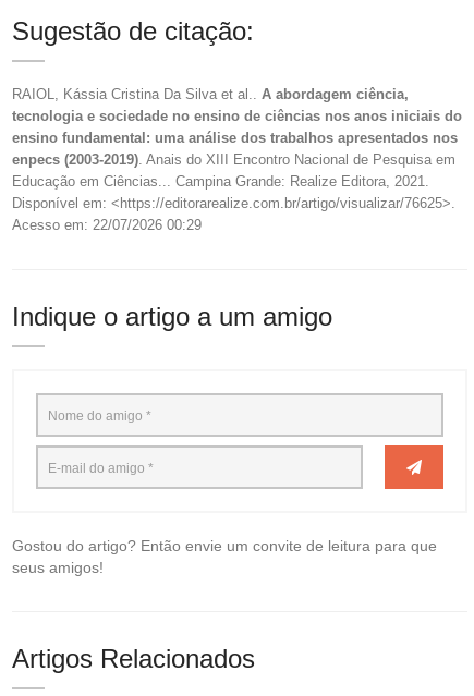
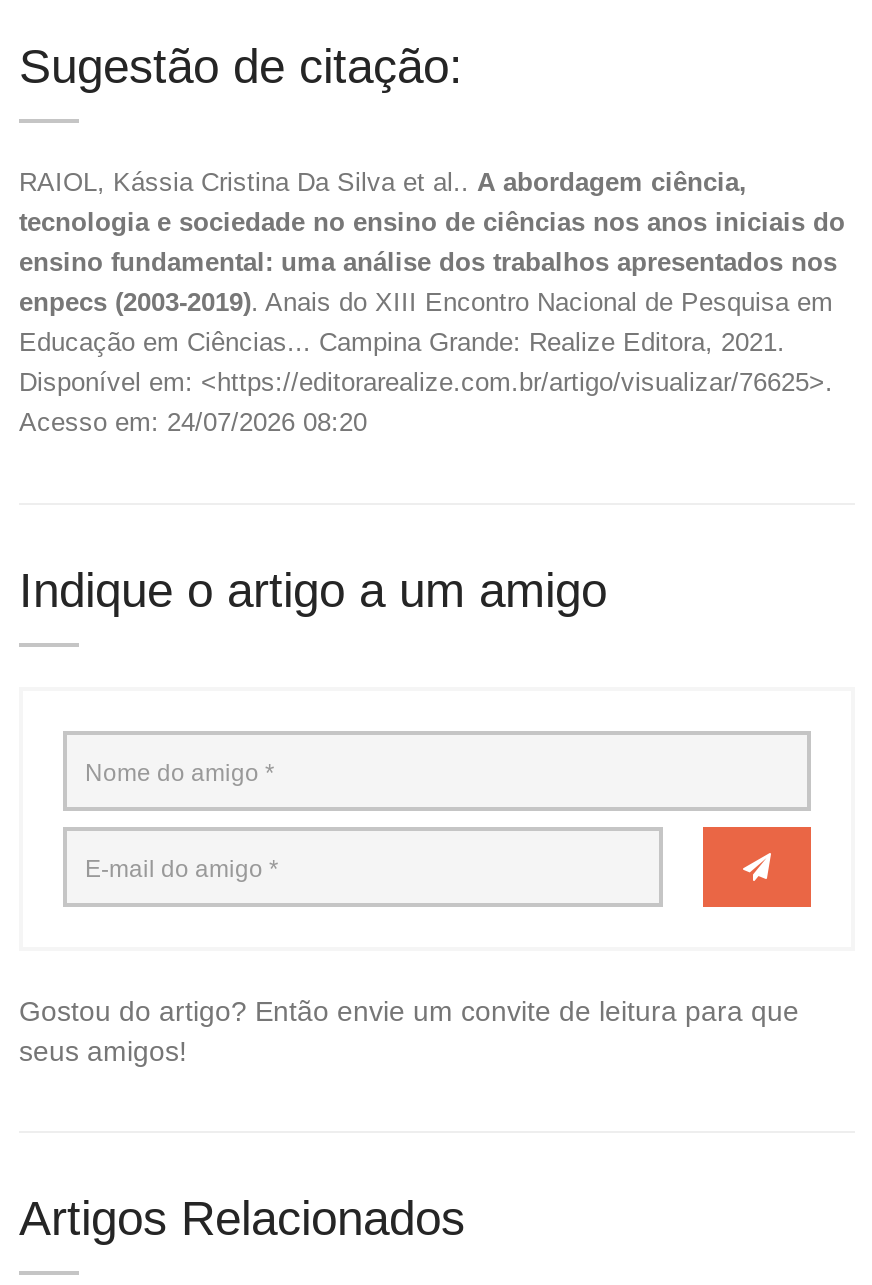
- Acesso em: 22/07/2026 00:29
+ Acesso em: 24/07/2026 08:20
